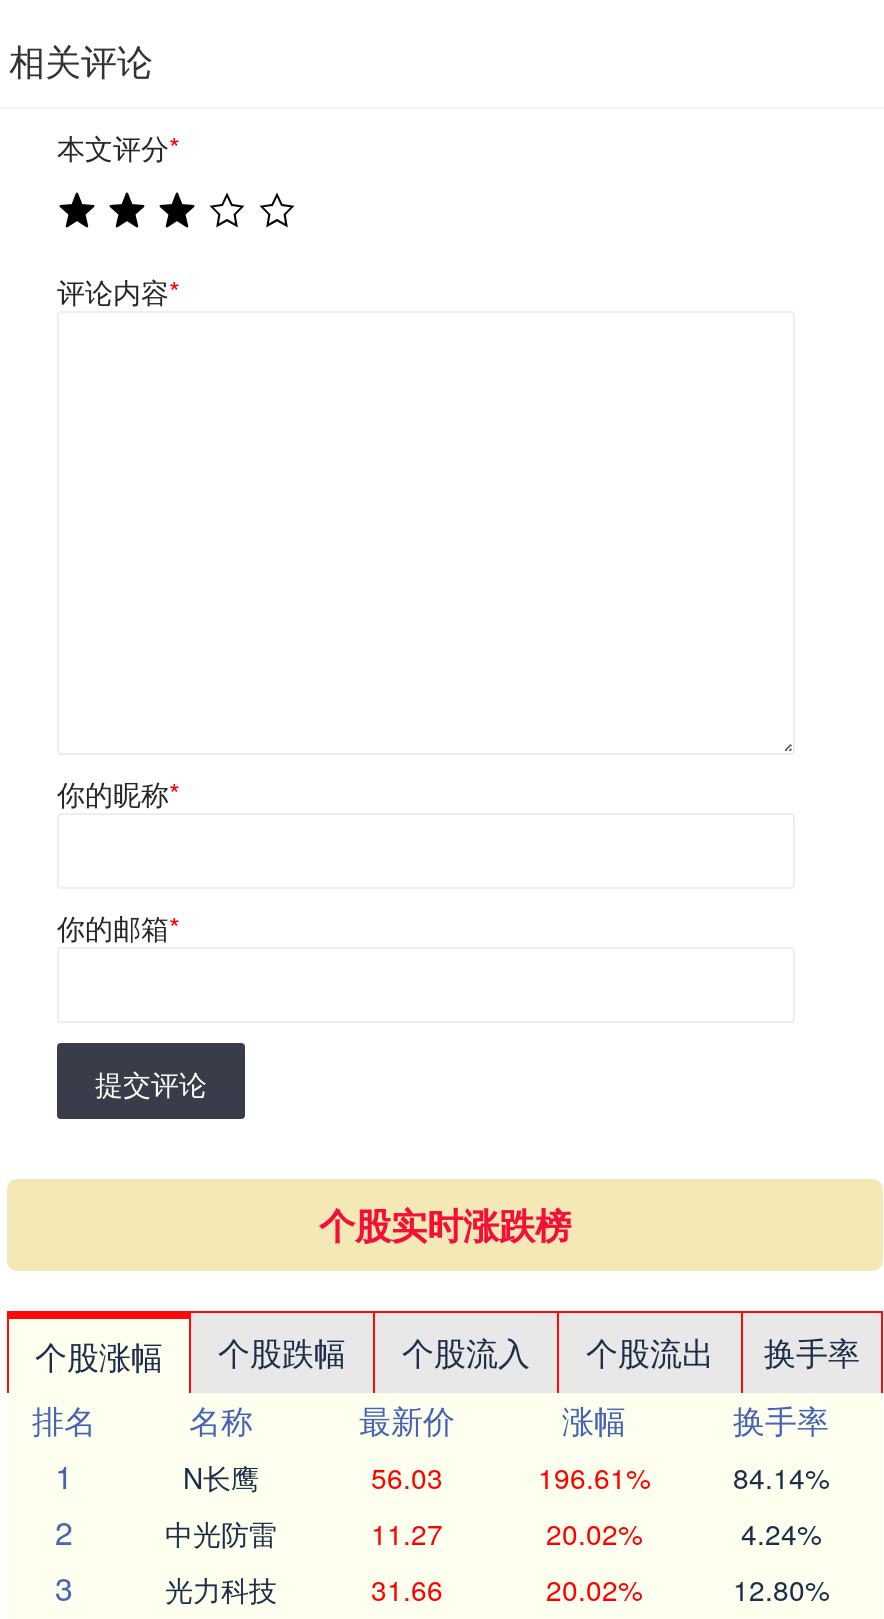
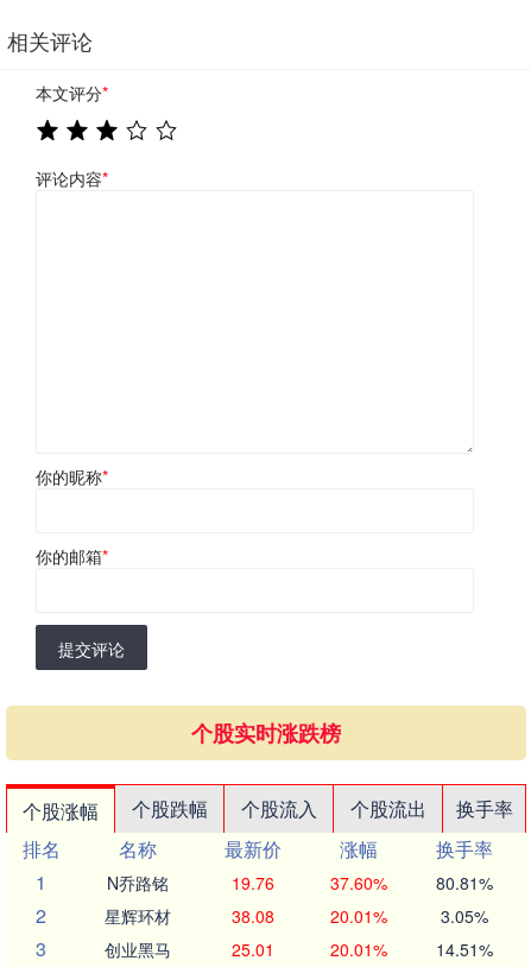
- N长鹰
- 56.03
- 196.61%
- 84.14%
+ N乔路铭
+ 19.76
+ 37.60%
+ 80.81%

- 中光防雷
- 11.27
- 20.02%
- 4.24%
+ 星辉环材
+ 38.08
+ 20.01%
+ 3.05%

- 光力科技
- 31.66
- 20.02%
- 12.80%
+ 创业黑马
+ 25.01
+ 20.01%
+ 14.51%
